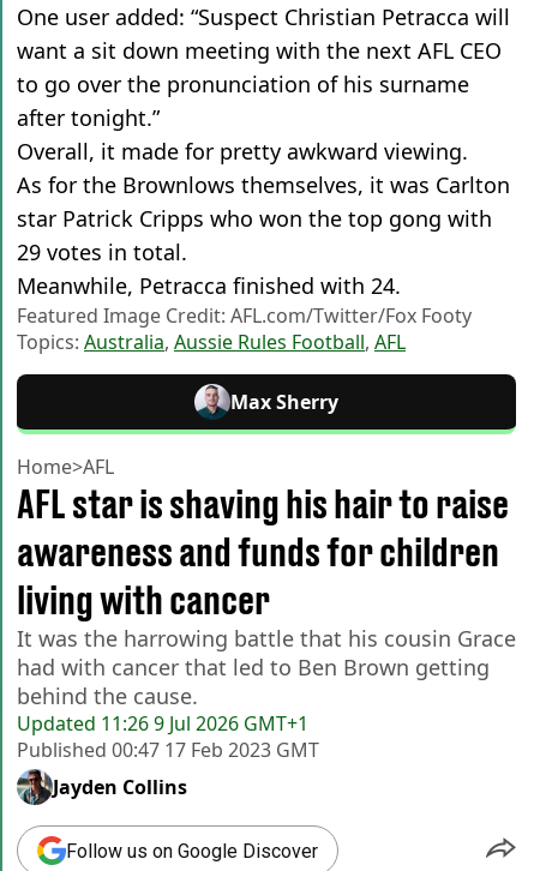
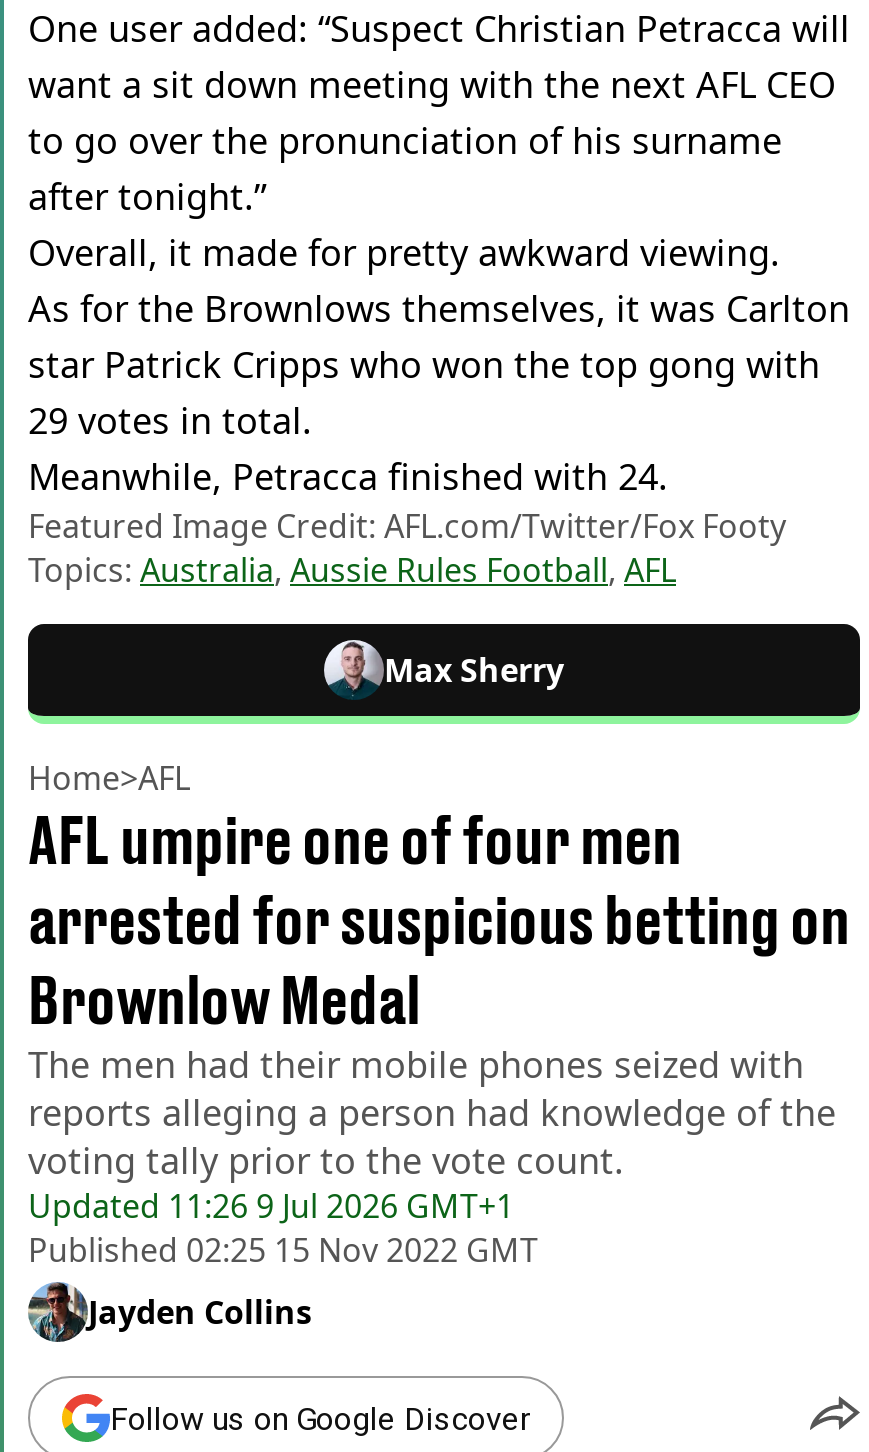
- AFL star is shaving his hair to raise
- awareness and funds for children
- living with cancer
- It was the harrowing battle that his cousin Grace
- had with cancer that led to Ben Brown getting
- behind the cause.
+ AFL umpire one of four men
+ arrested for suspicious betting on
+ Brownlow Medal
+ The men had their mobile phones seized with
+ reports alleging a person had knowledge of the
+ voting tally prior to the vote count.

- Published 00:47 17 Feb 2023 GMT
+ Published 02:25 15 Nov 2022 GMT
